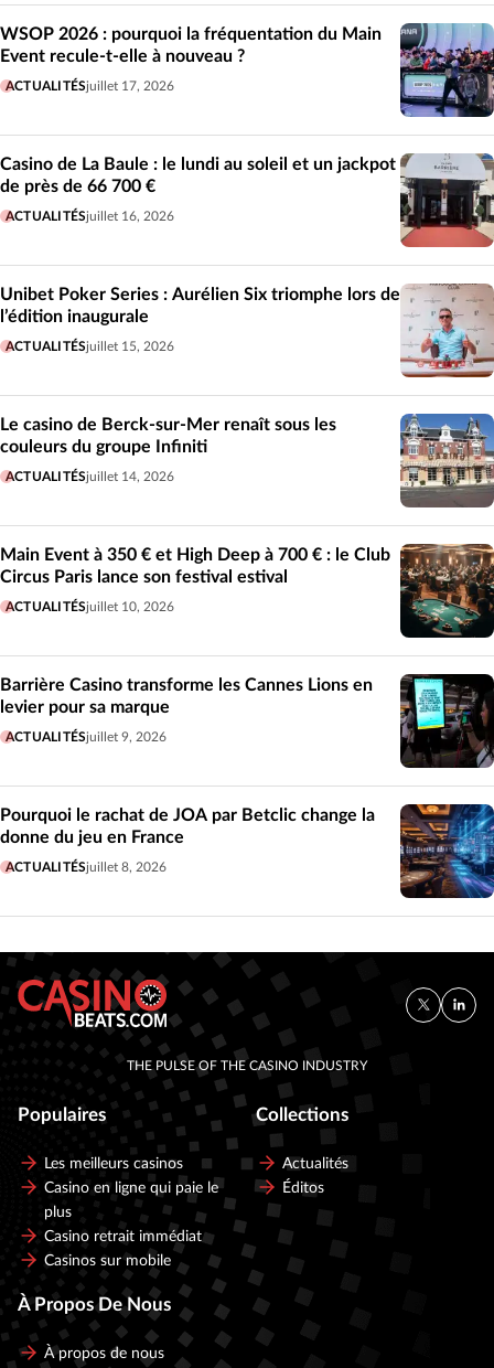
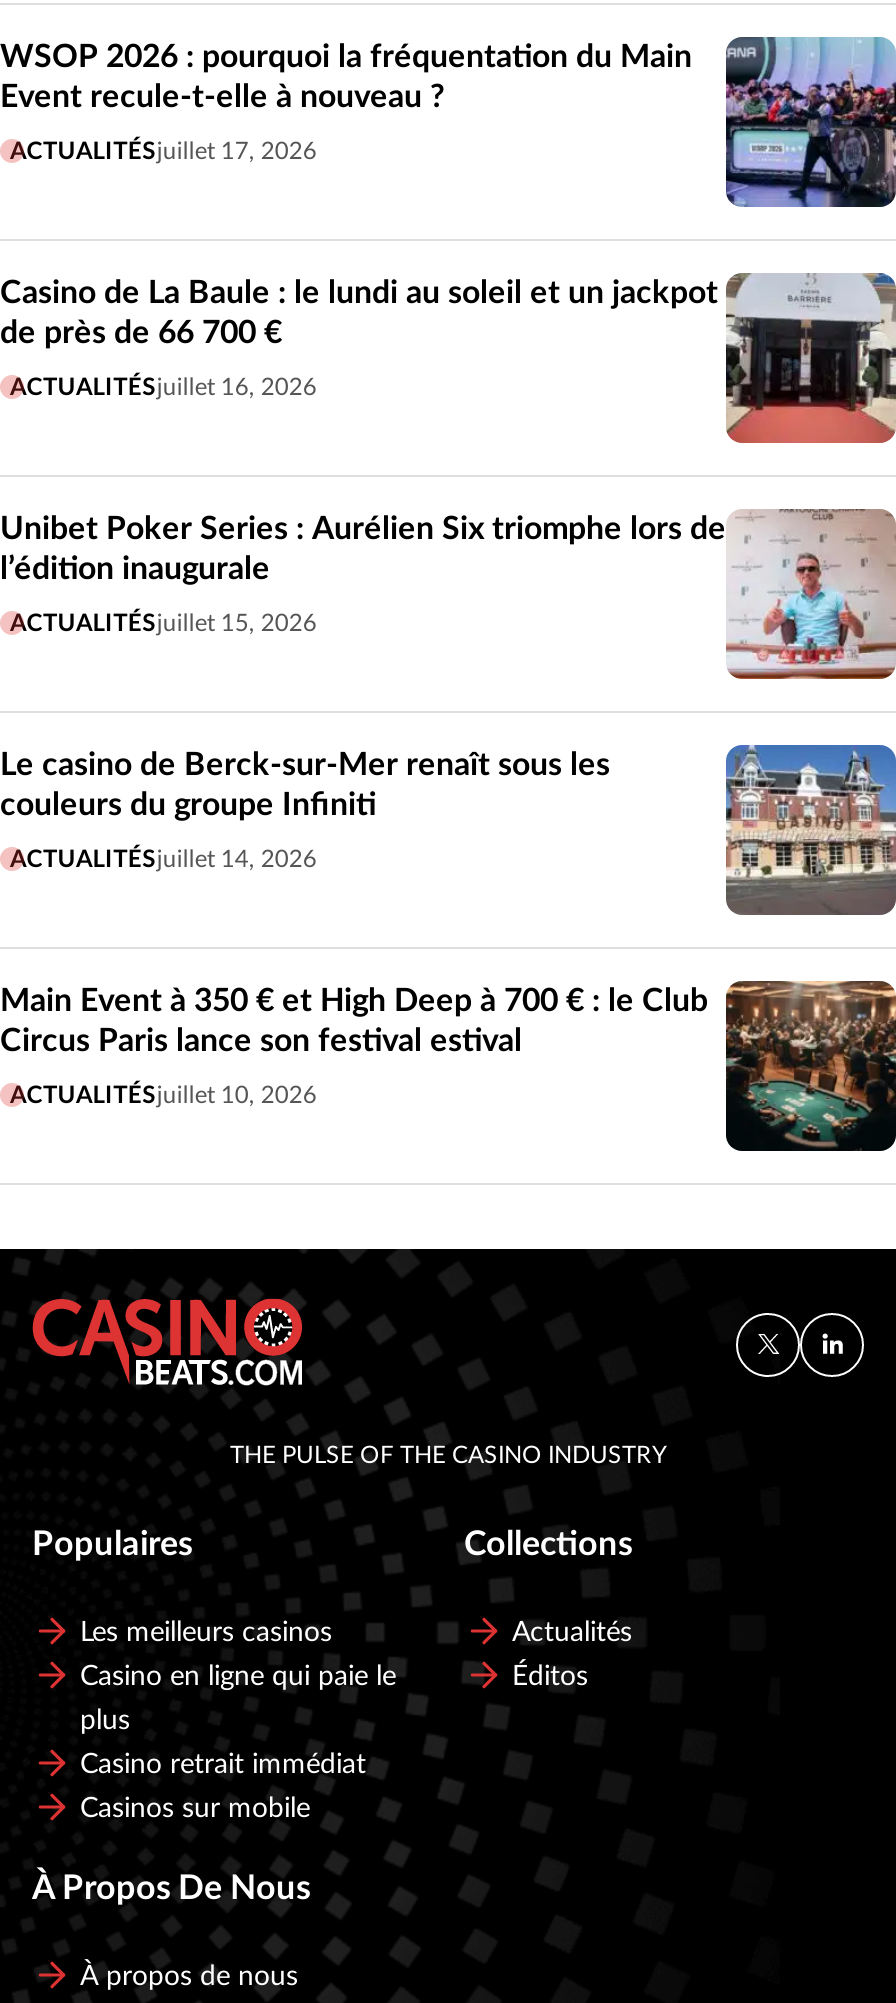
- [image]
- Barrière Casino transforme les Cannes Lions en
- levier pour sa marque
- ACTUALITÉSjuillet 9, 2026

- [image]
- Pourquoi le rachat de JOA par Betclic change la
- donne du jeu en France
- ACTUALITÉSjuillet 8, 2026
